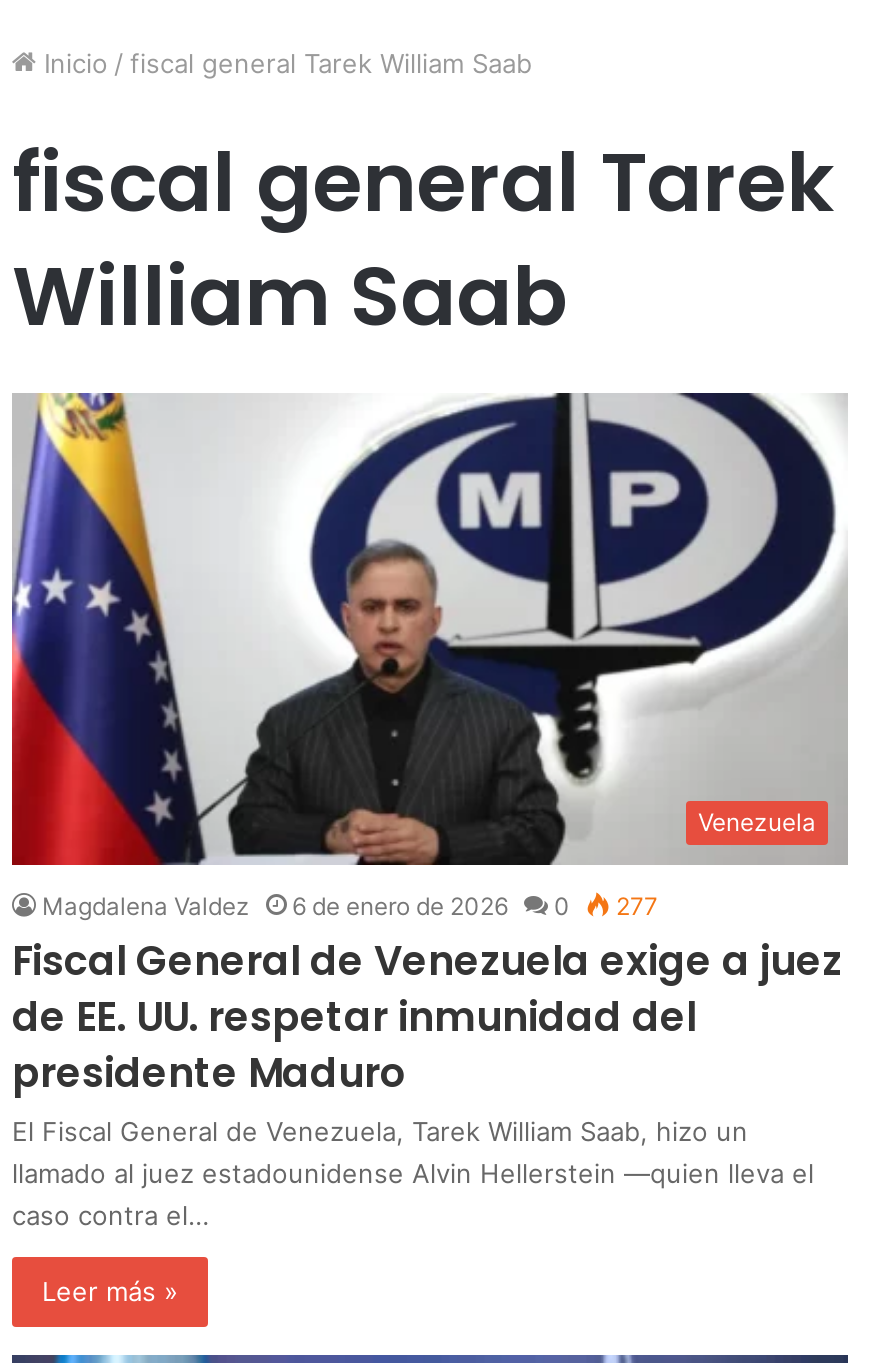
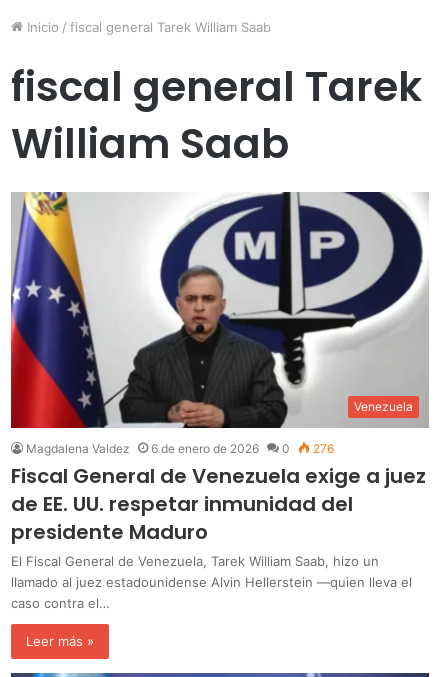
- Magdalena Valdez 6 de enero de 2026 0 277
+ Magdalena Valdez 6 de enero de 2026 0 276
